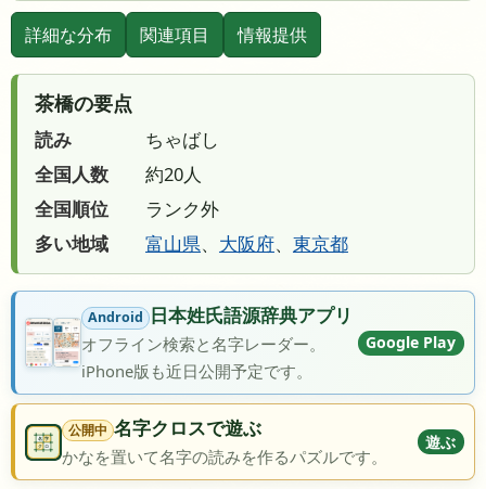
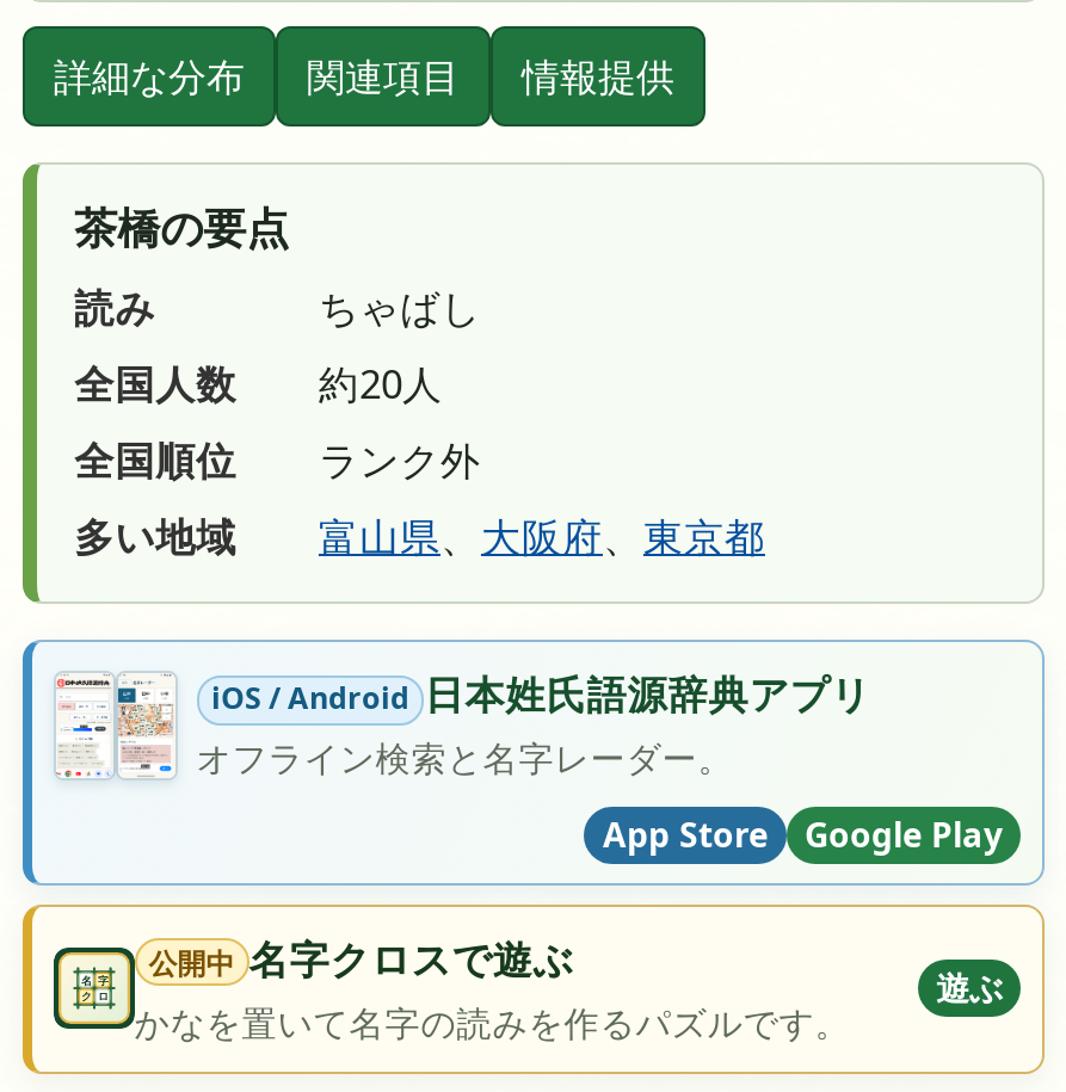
- [image]
- Android 日本姓氏語源辞典アプリ
+ [image]
+ iOS / Android 日本姓氏語源辞典アプリ

moved down: Google Play

- iPhone版も近日公開予定です。
+ App Store
